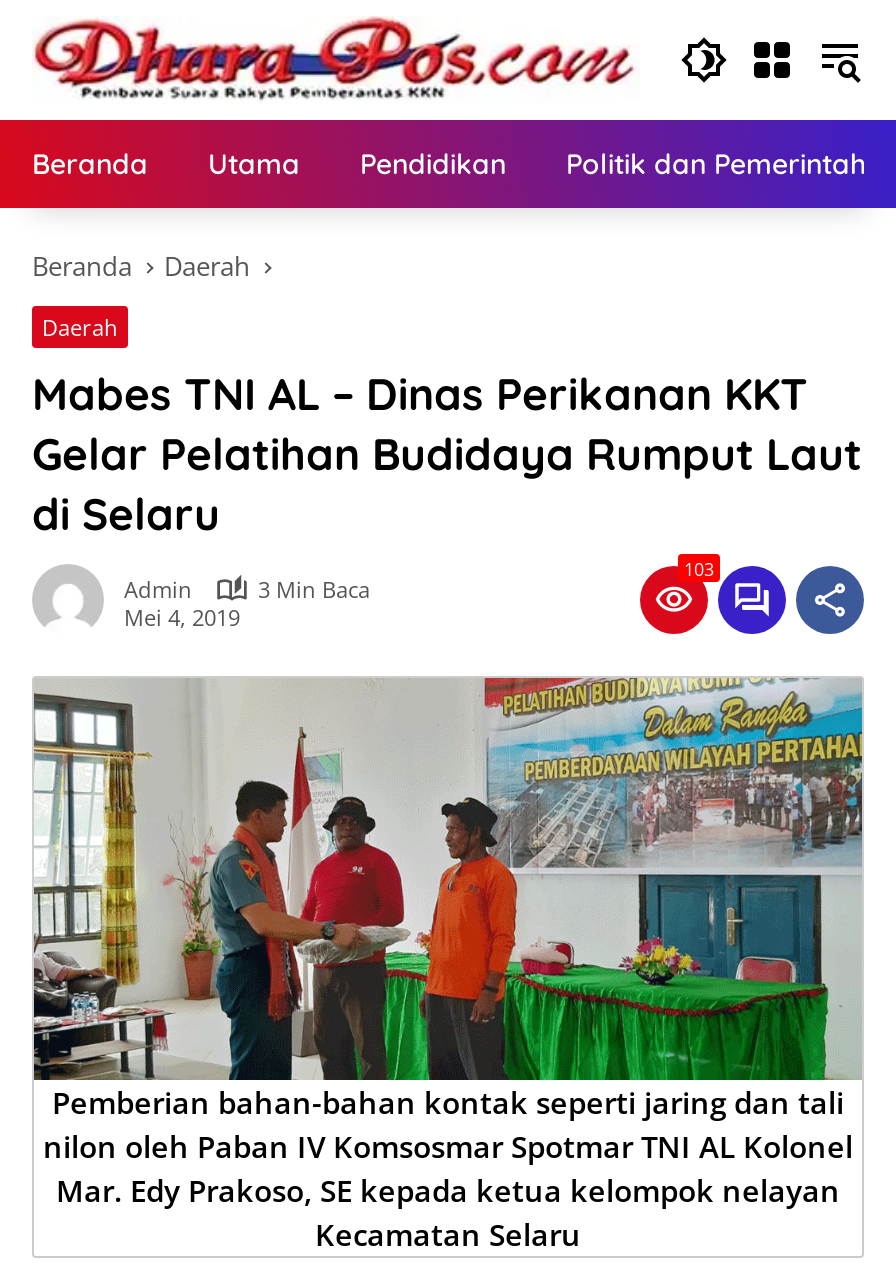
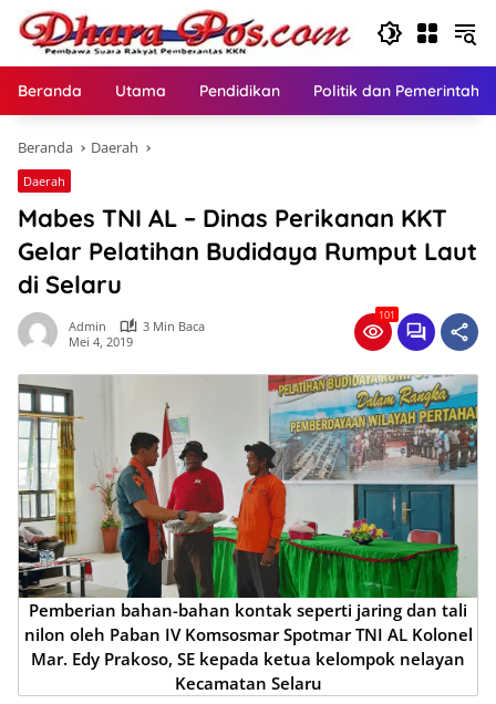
- 103
+ 101
